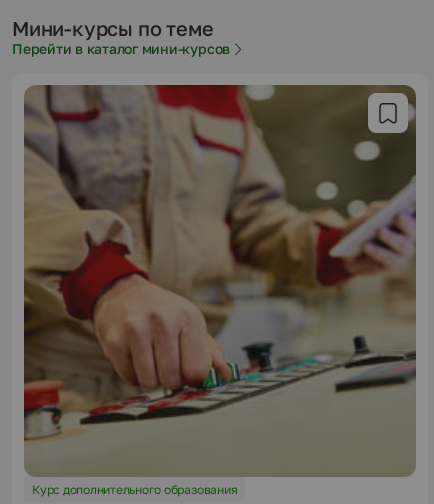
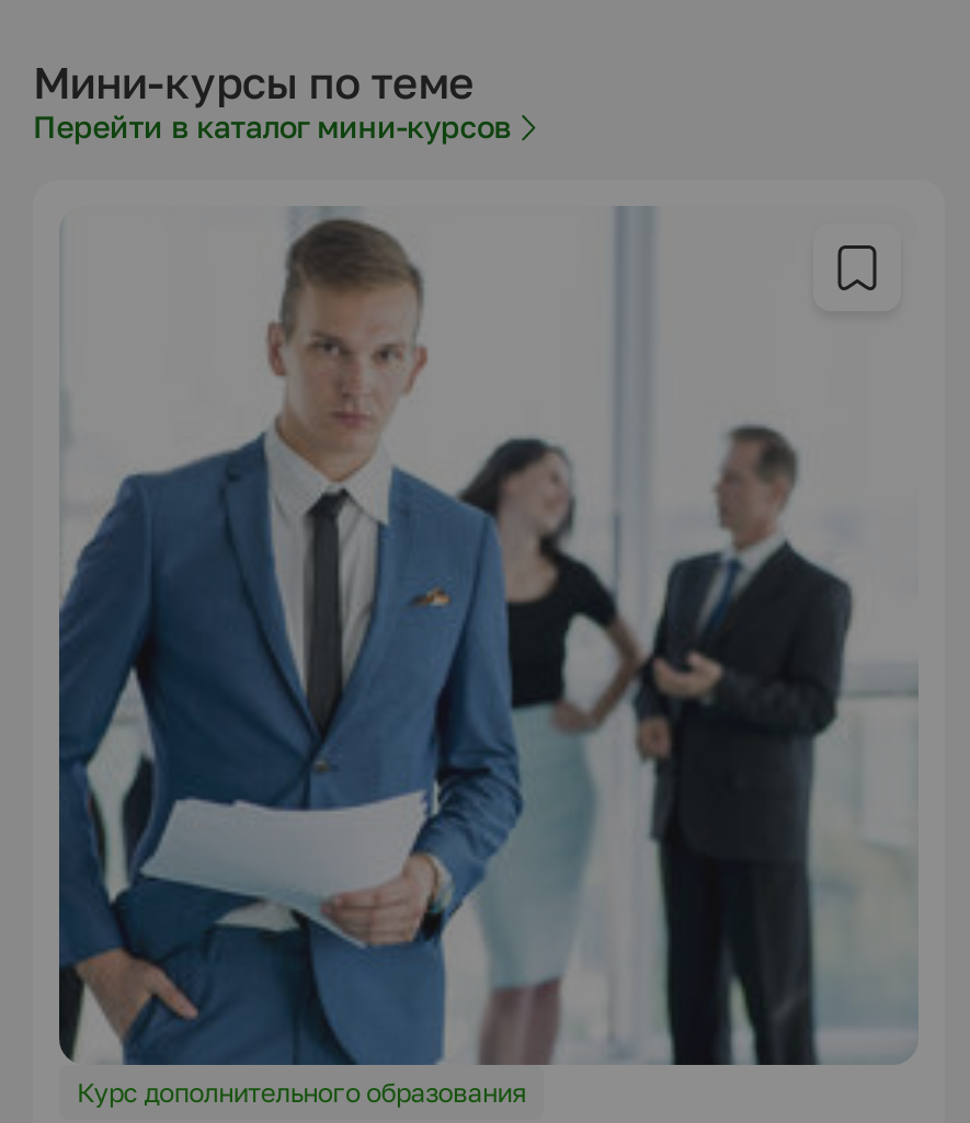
- [image]
+ [image]
